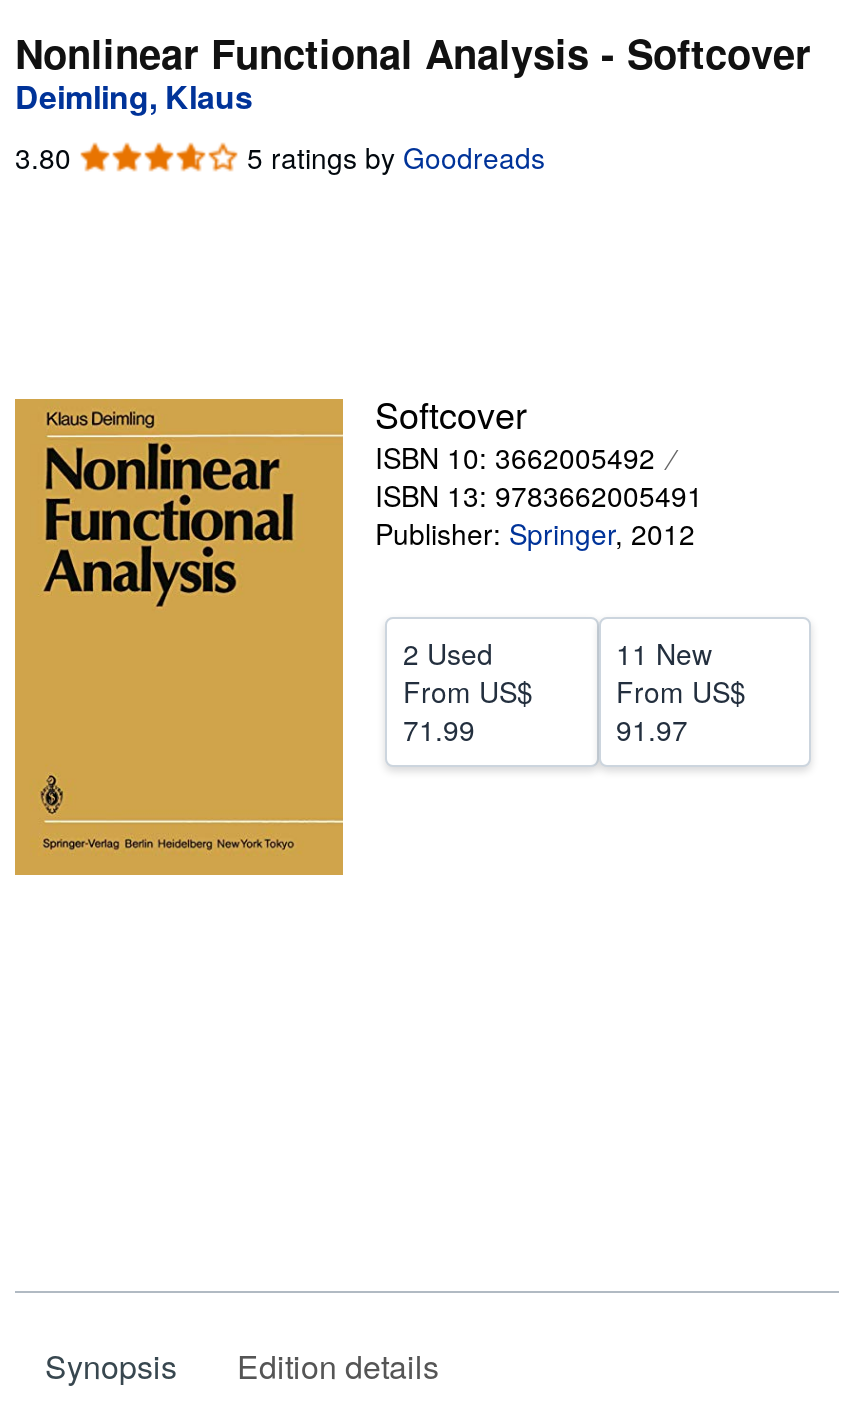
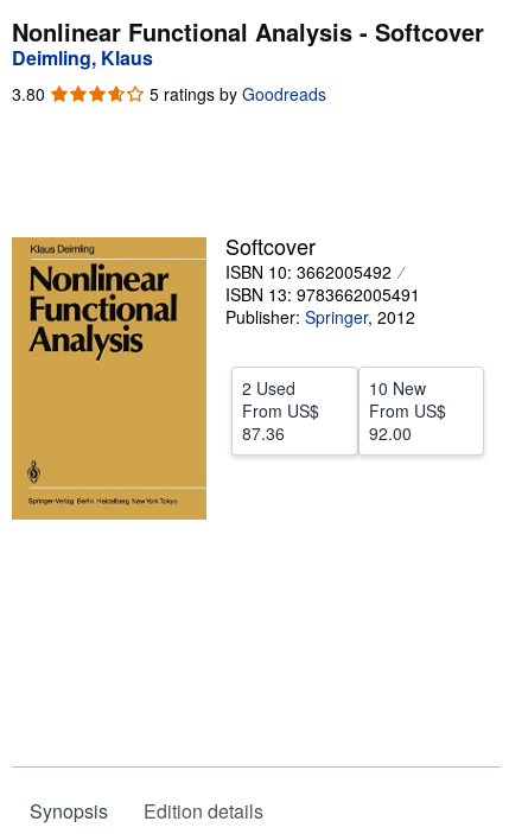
- 11 New
+ 10 New

- 71.99
+ 87.36

- 91.97
+ 92.00
